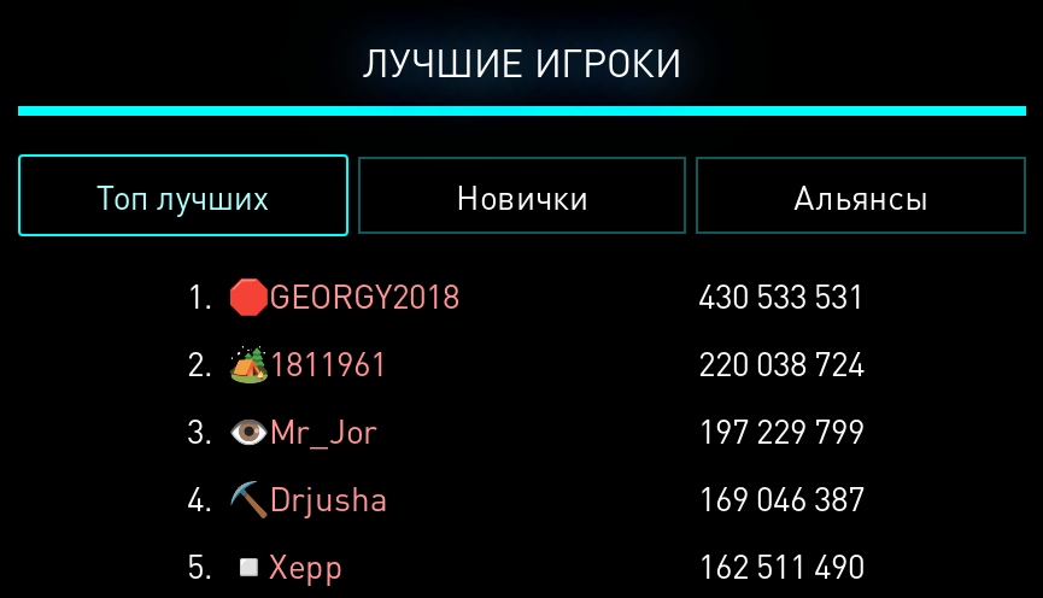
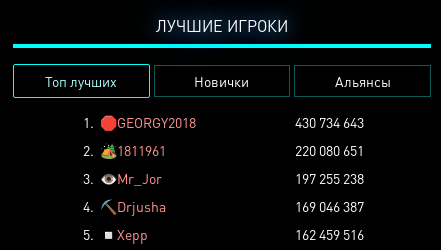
- 430 533 531
+ 430 734 643

- 220 038 724
+ 220 080 651

- 197 229 799
+ 197 255 238

- 162 511 490
+ 162 459 516
